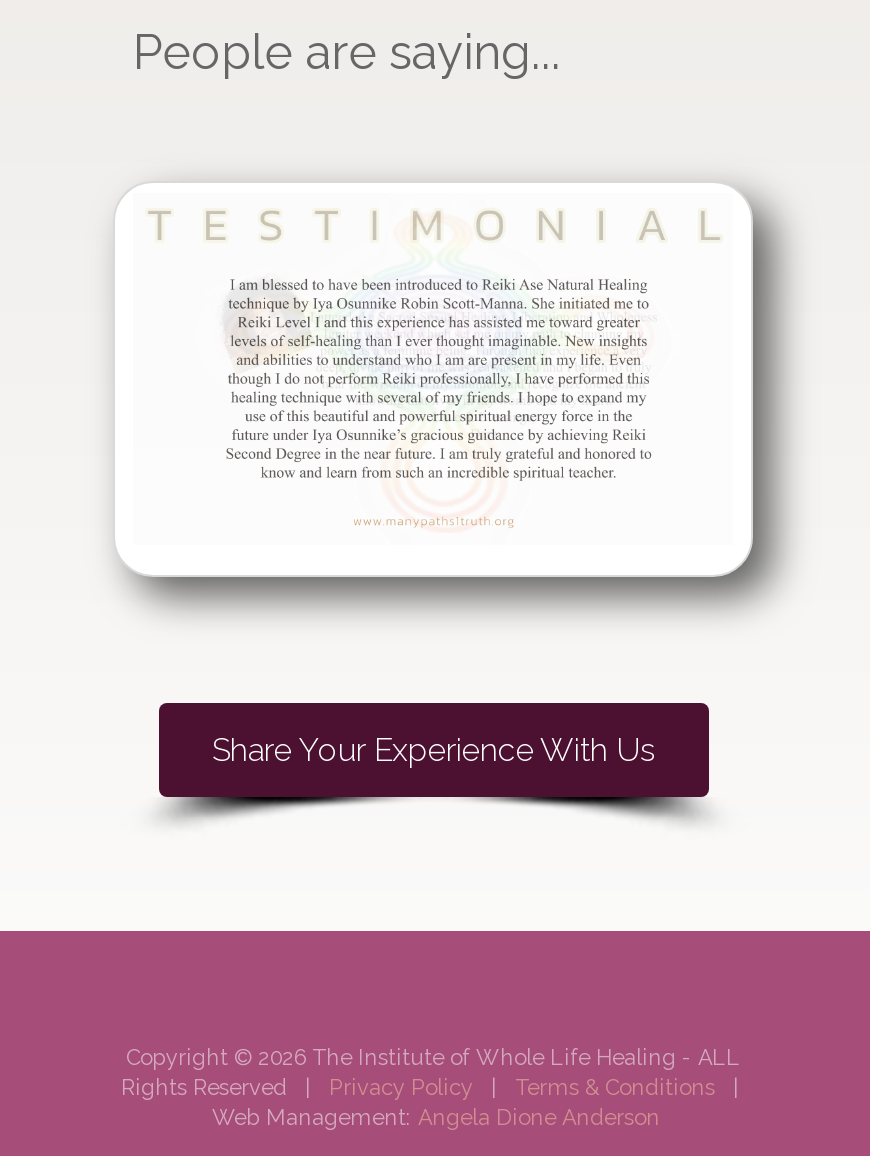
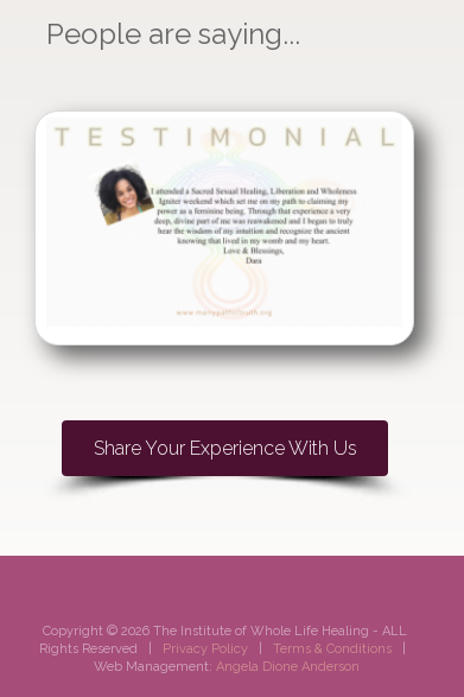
- [image]
+ [image]
